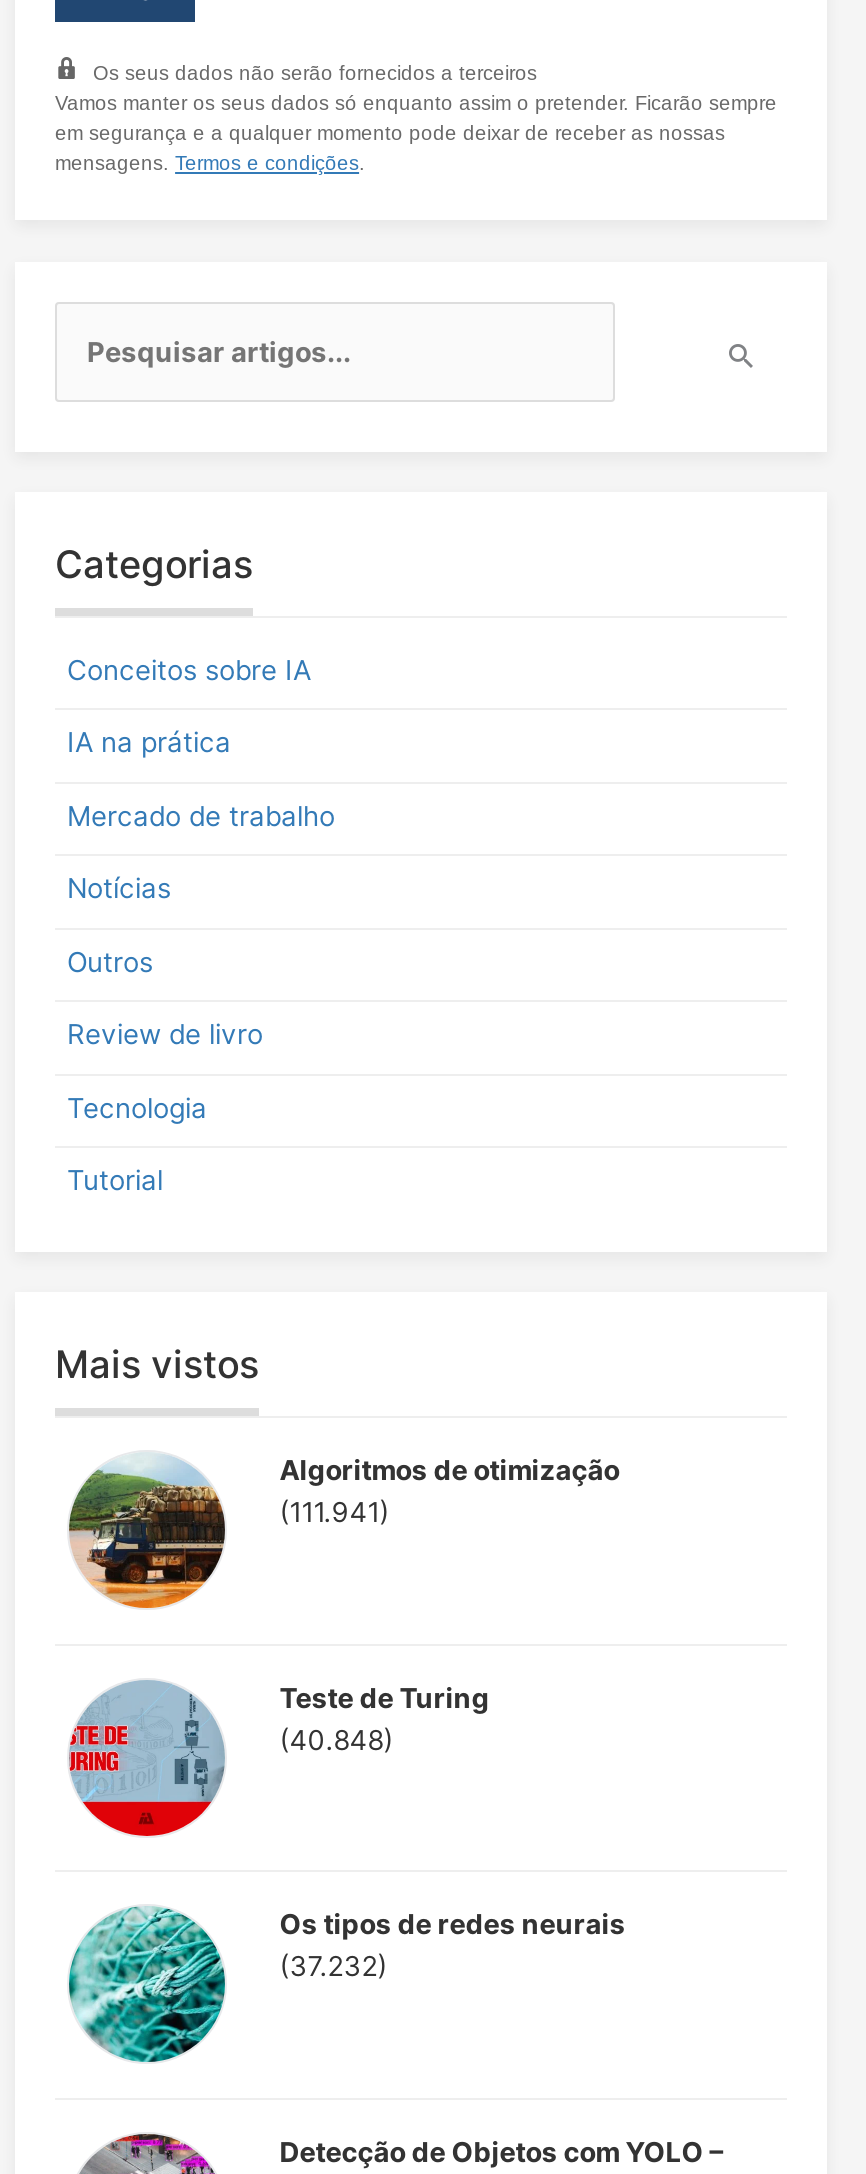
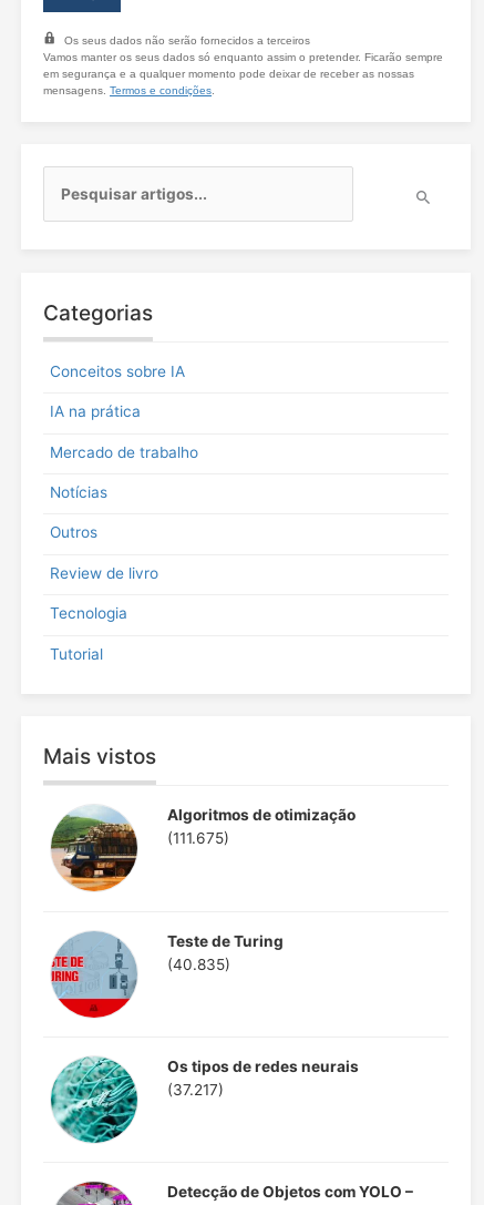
- (111.941)
+ (111.675)

- (40.848)
+ (40.835)

- (37.232)
+ (37.217)
